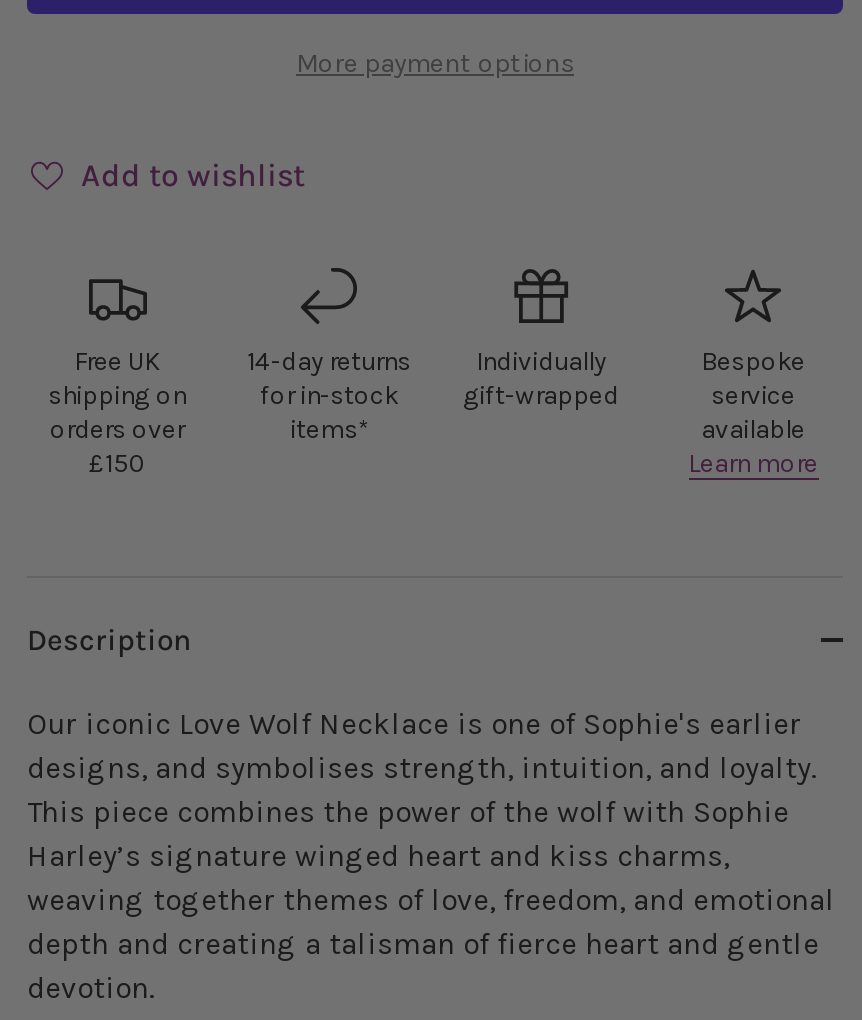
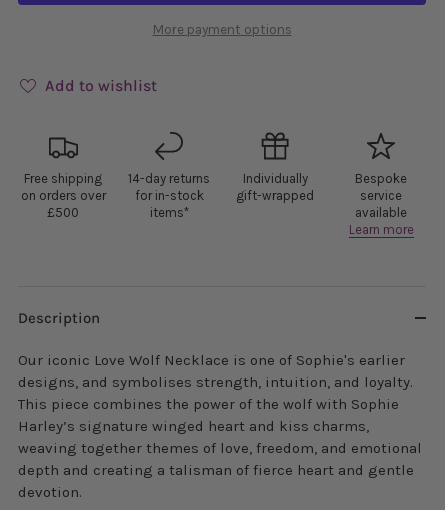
- Free UK
- shipping on
- orders over
- £150
+ Free shipping
+ on orders over
+ £500
